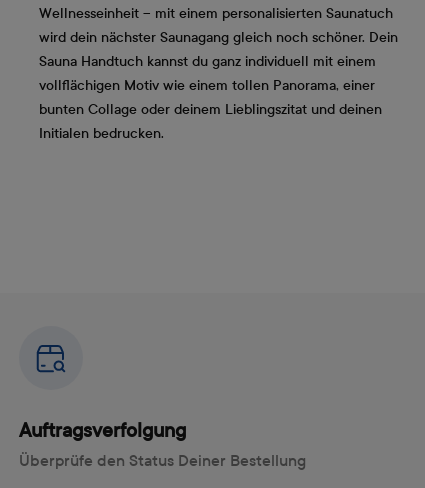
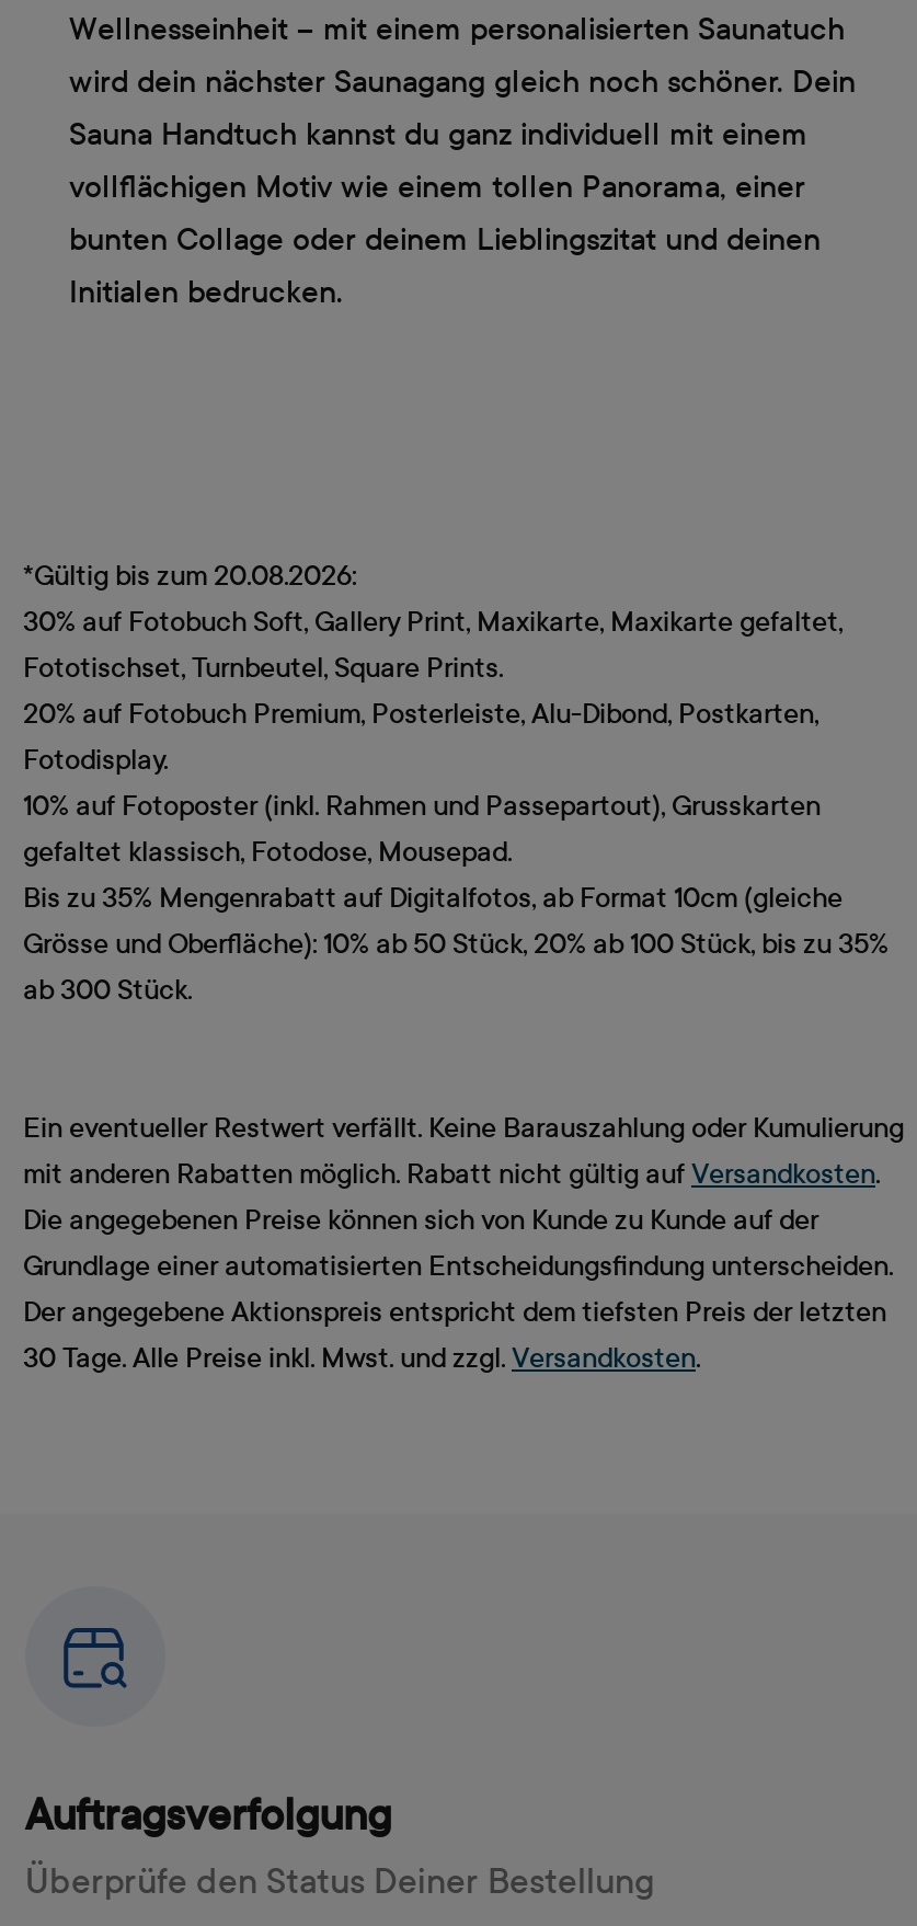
+ *Gültig bis zum 20.08.2026:
+ 30% auf Fotobuch Soft, Gallery Print, Maxikarte, Maxikarte gefaltet,
+ Fototischset, Turnbeutel, Square Prints.
+ 20% auf Fotobuch Premium, Posterleiste, Alu-Dibond, Postkarten,
+ Fotodisplay.
+ 10% auf Fotoposter (inkl. Rahmen und Passepartout), Grusskarten
+ gefaltet klassisch, Fotodose, Mousepad.
+ Bis zu 35% Mengenrabatt auf Digitalfotos, ab Format 10cm (gleiche
+ Grösse und Oberfläche): 10% ab 50 Stück, 20% ab 100 Stück, bis zu 35%
+ ab 300 Stück.

+ Ein eventueller Restwert verfällt. Keine Barauszahlung oder Kumulierung
+ mit anderen Rabatten möglich. Rabatt nicht gültig auf Versandkosten
+ Die angegebenen Preise können sich von Kunde zu Kunde auf der
+ Grundlage einer automatisierten Entscheidungsfindung unterscheiden.
+ Der angegebene Aktionspreis entspricht dem tiefsten Preis der letzten
+ 30 Tage. Alle Preise inkl. Mwst. und zzgl. Versandkosten
